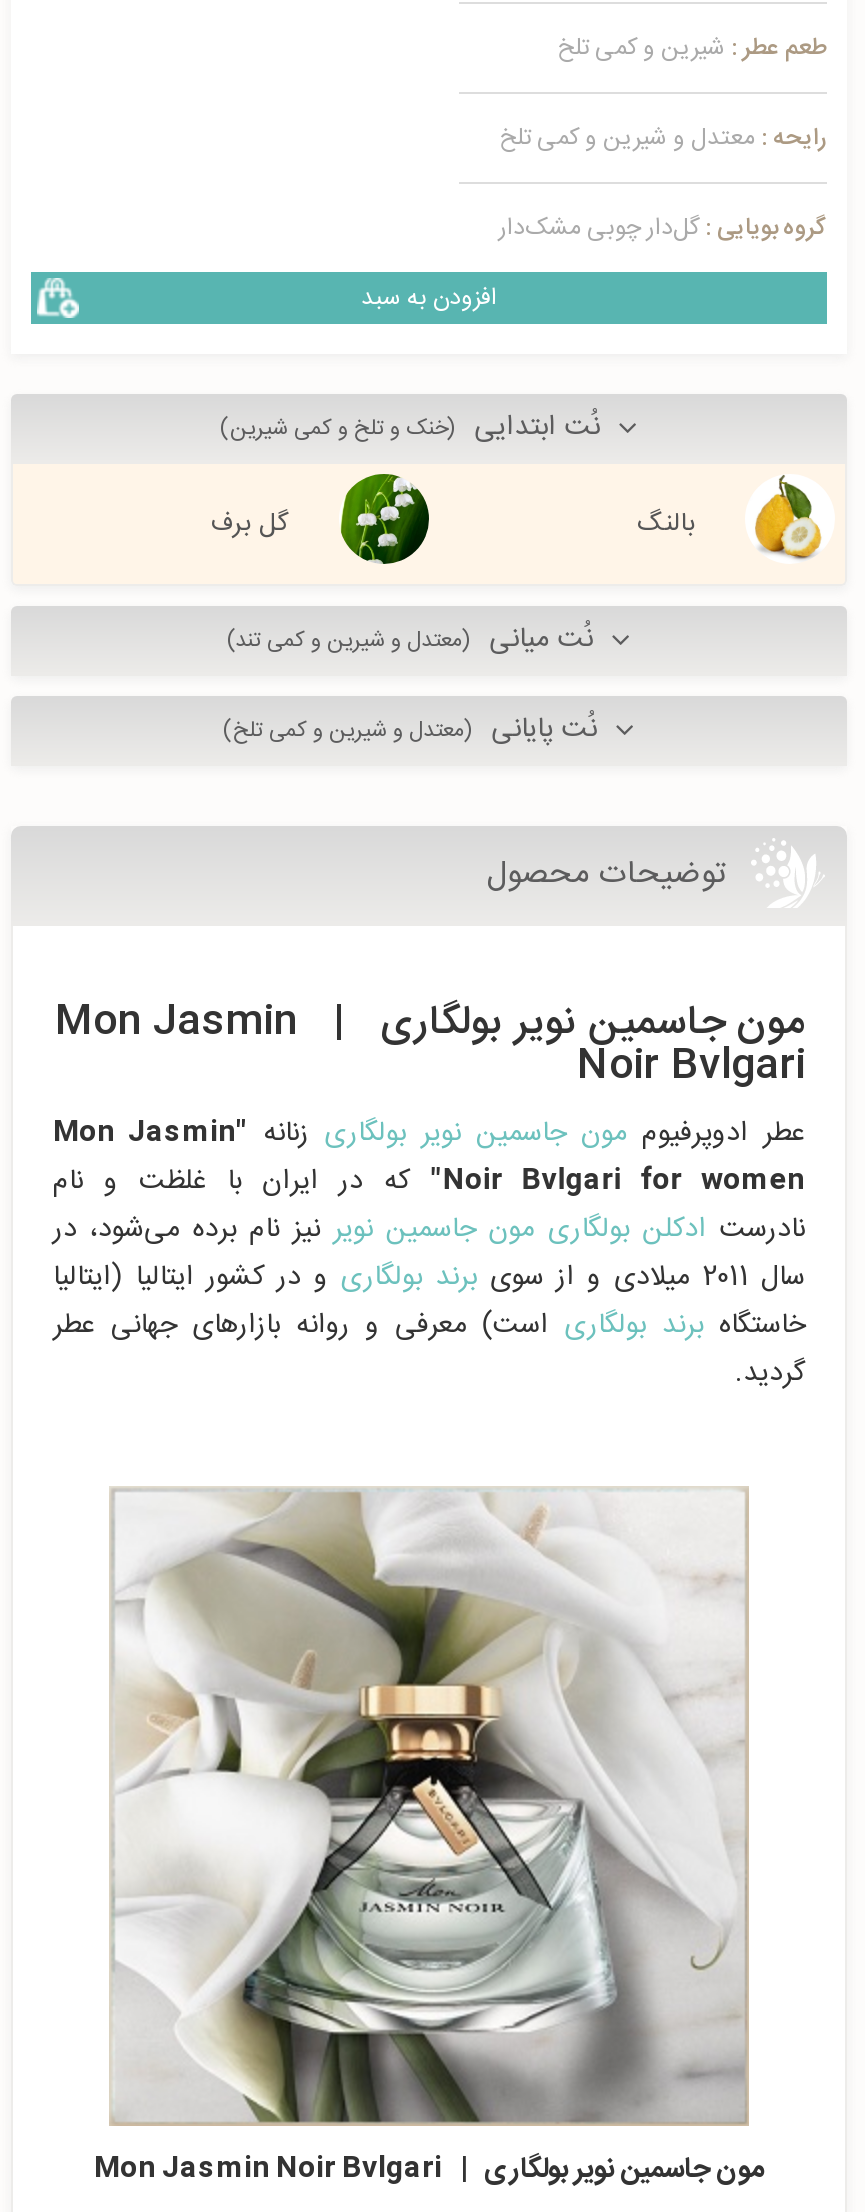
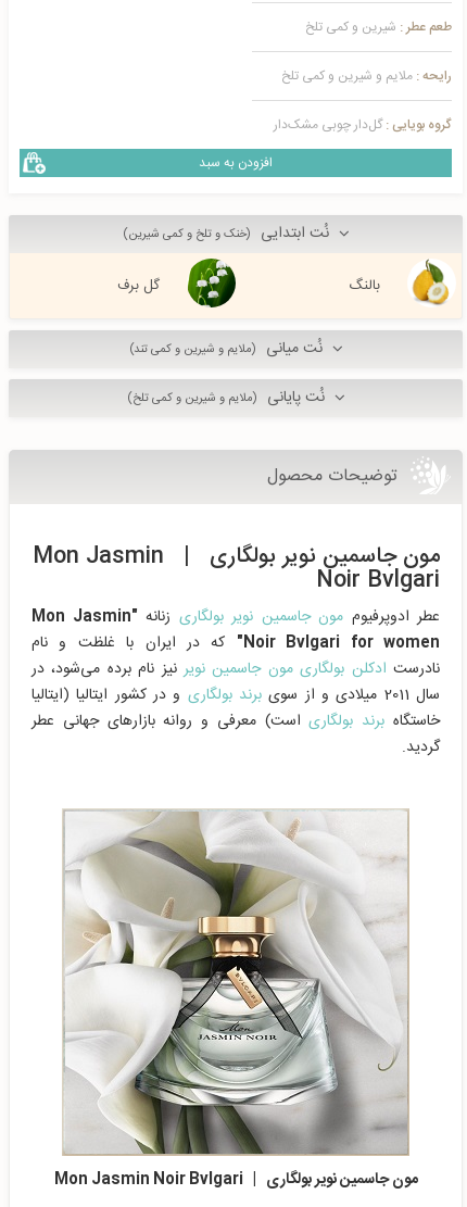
- رایحه : معتدل و شیرین و کمی تلخ
+ رایحه : ملایم و شیرین و کمی تلخ

- نُت میانی (معتدل و شیرین و کمی تند)
+ نُت میانی (ملایم و شیرین و کمی تند)

- نُت پایانی (معتدل و شیرین و کمی تلخ)
+ نُت پایانی (ملایم و شیرین و کمی تلخ)
